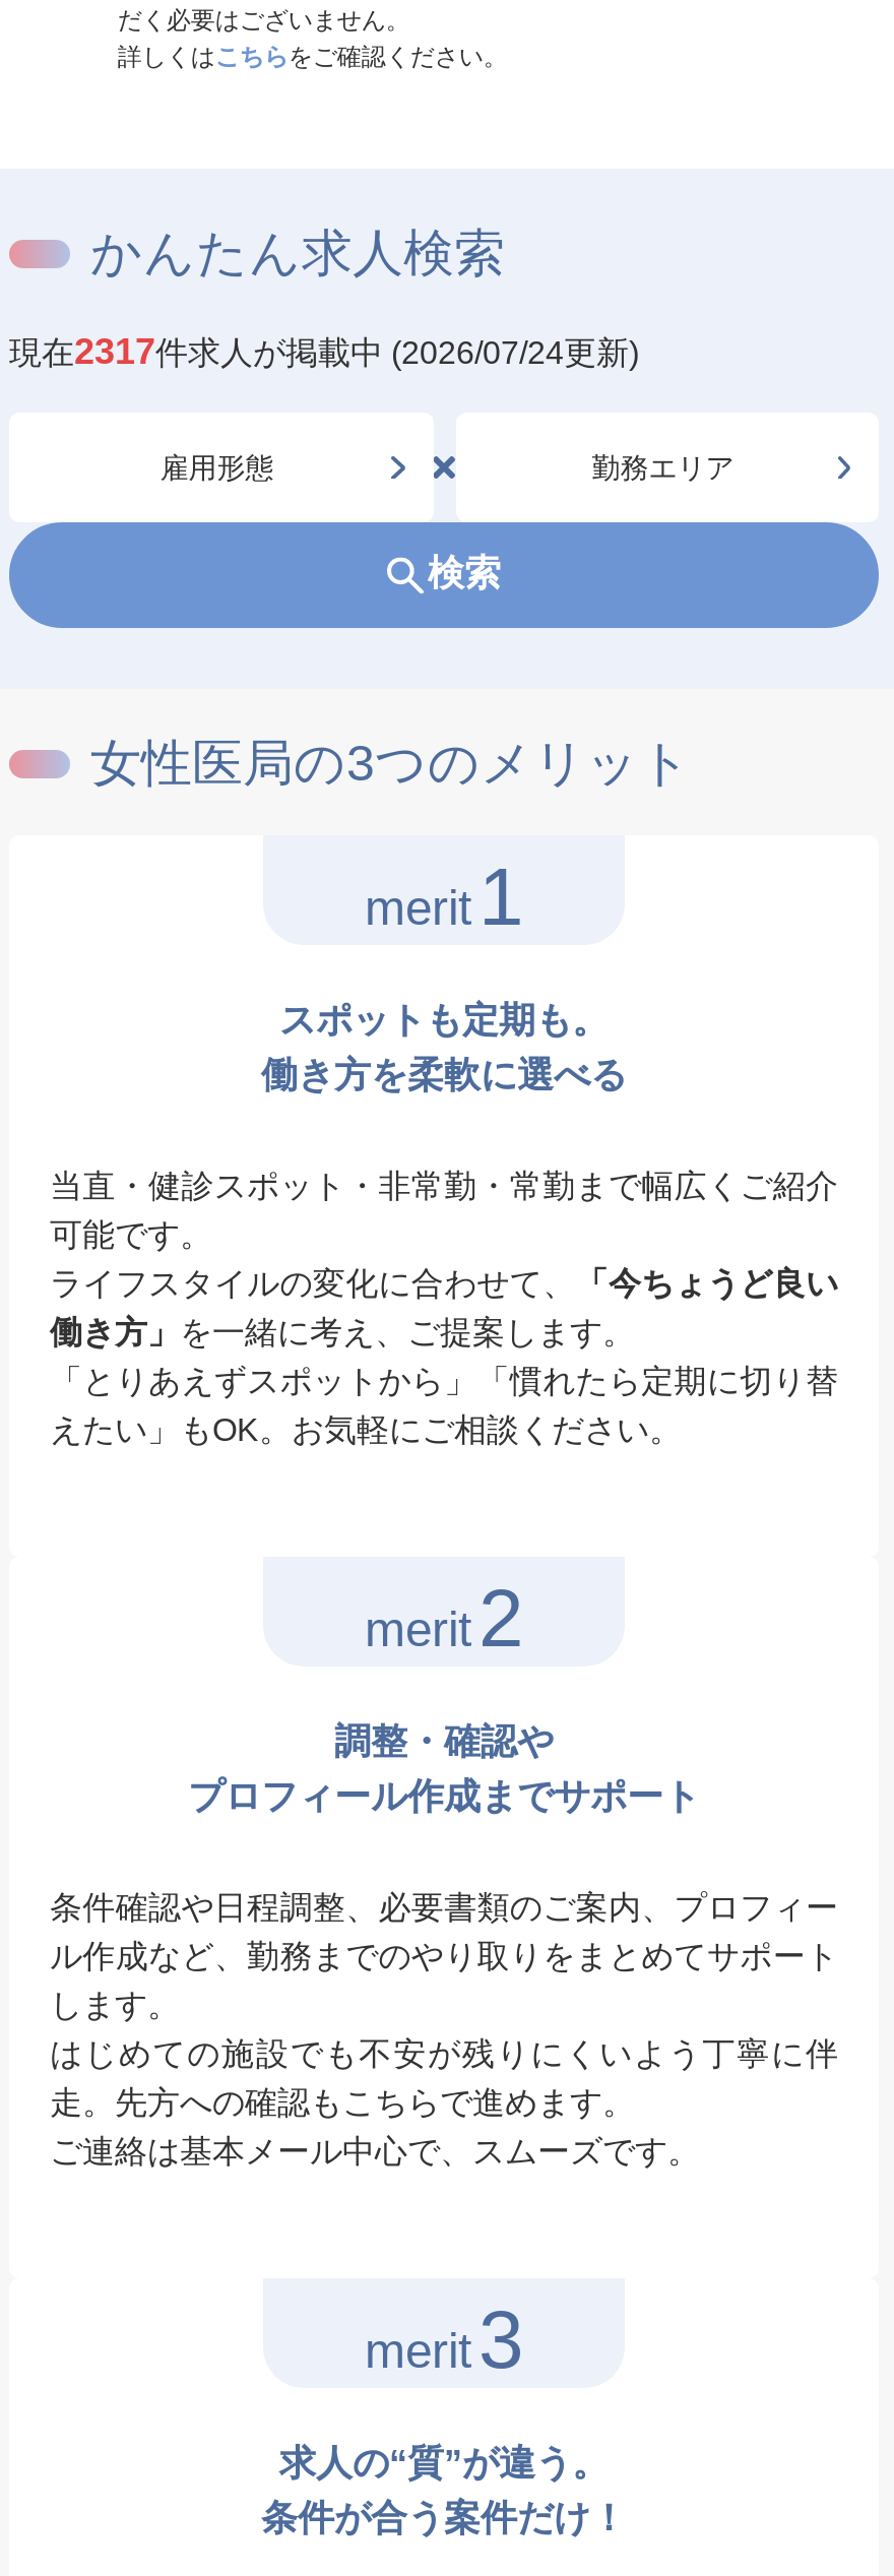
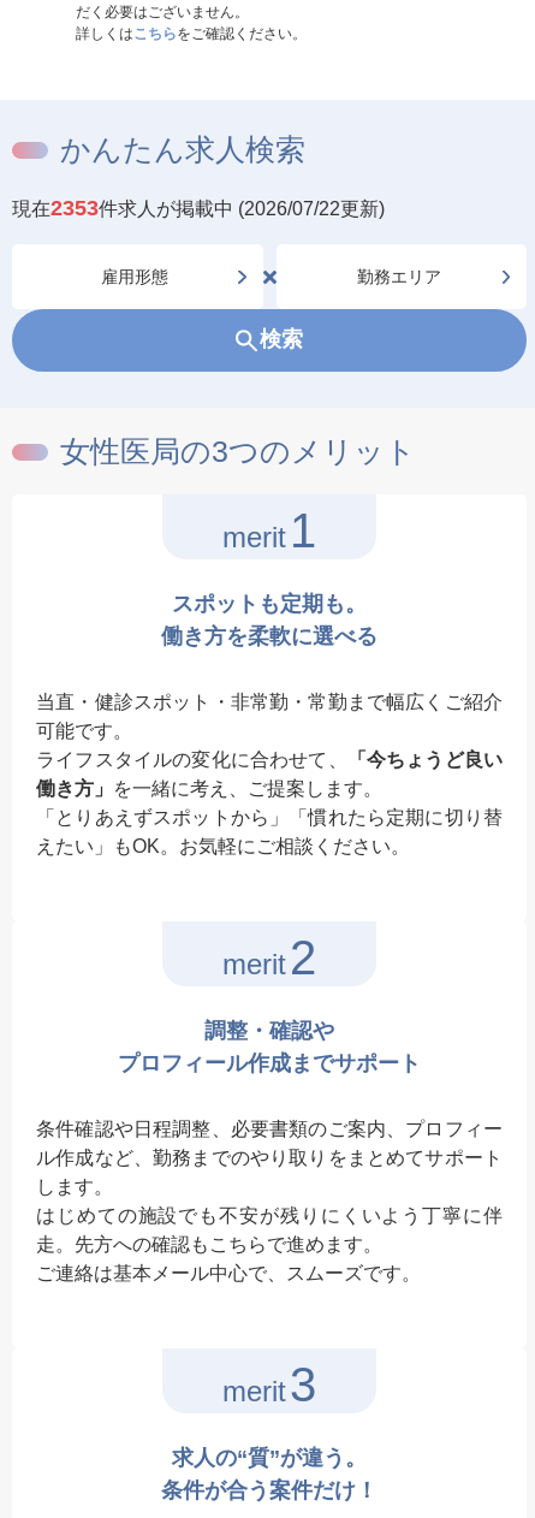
- 現在2317件求人が掲載中 (2026/07/24更新)
+ 現在2353件求人が掲載中 (2026/07/22更新)
